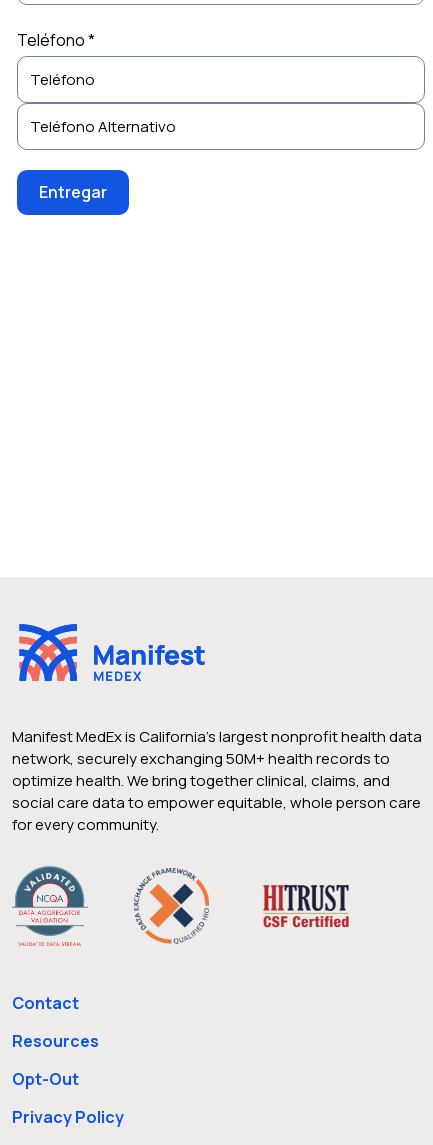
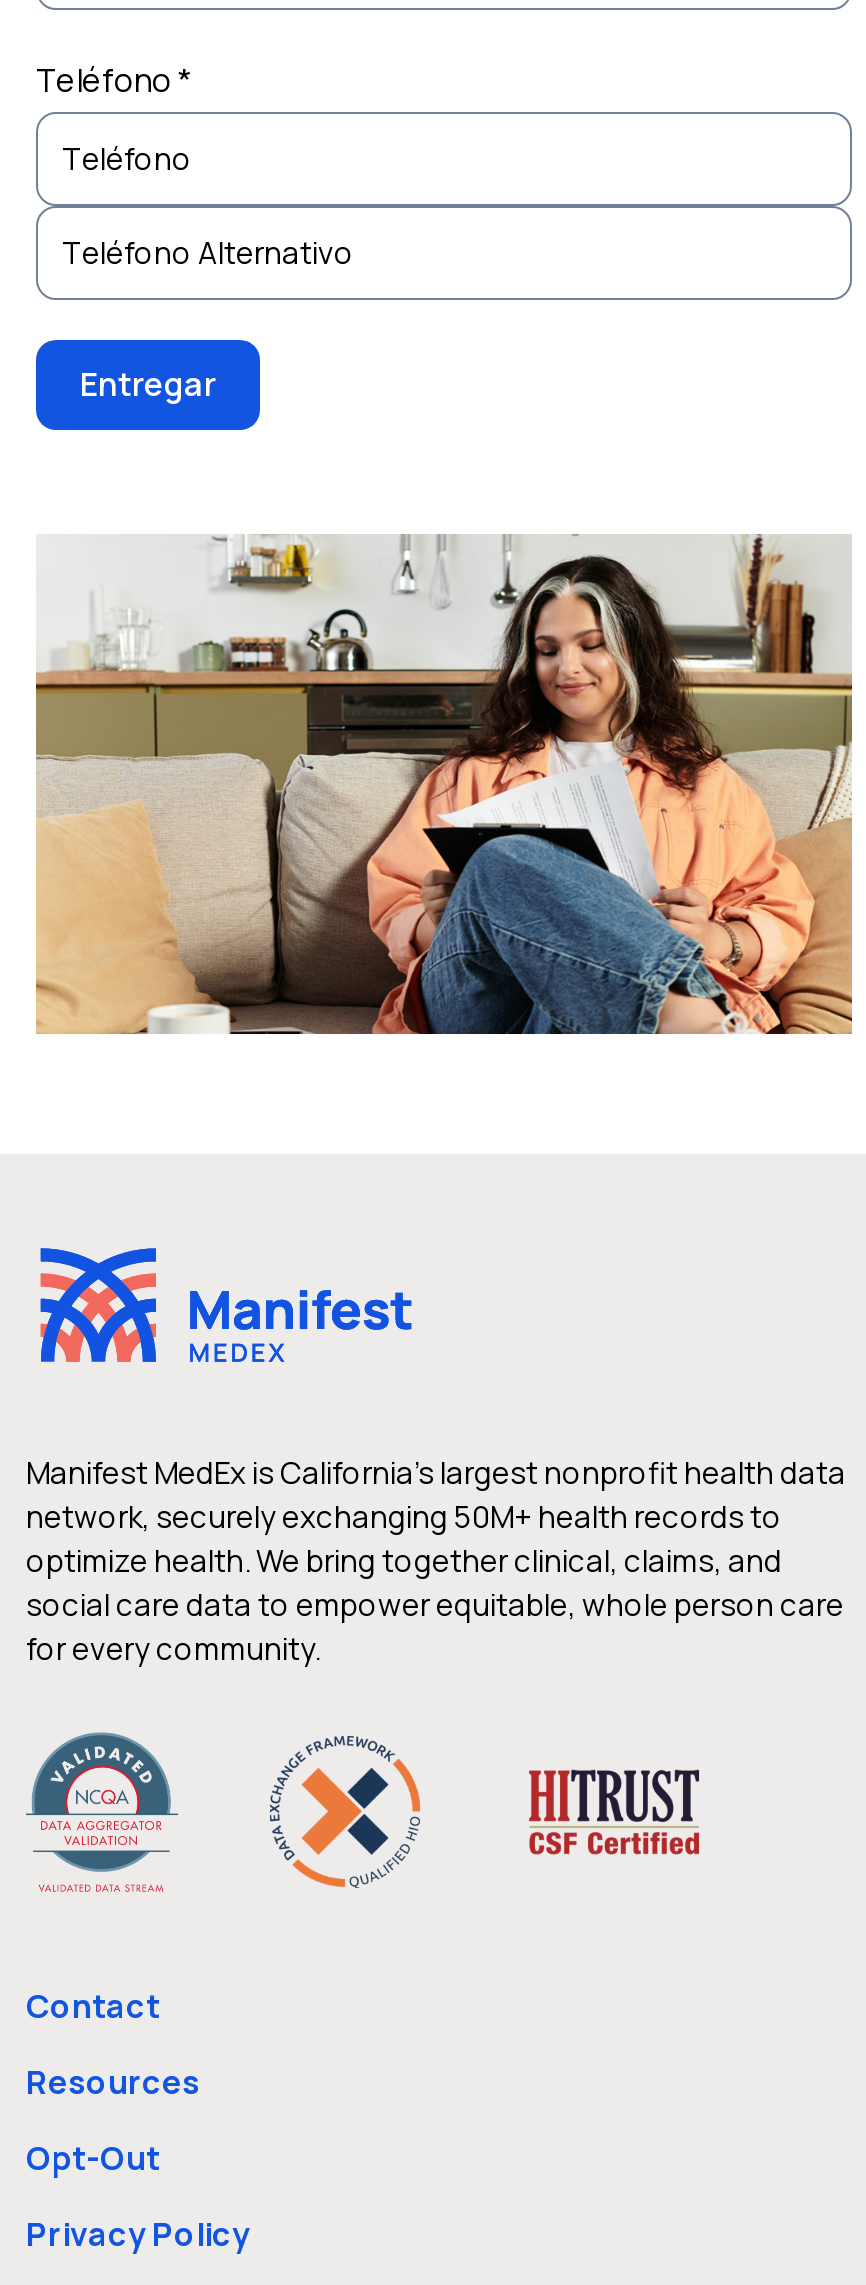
+ [image]
